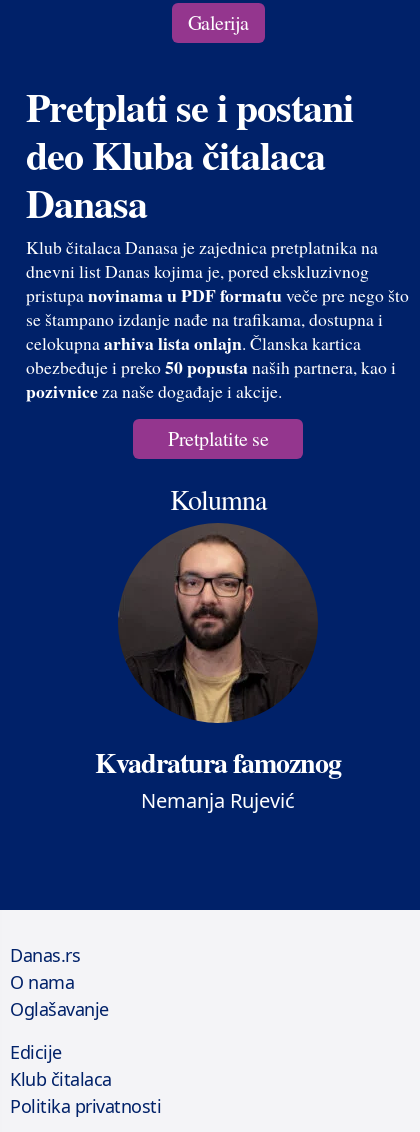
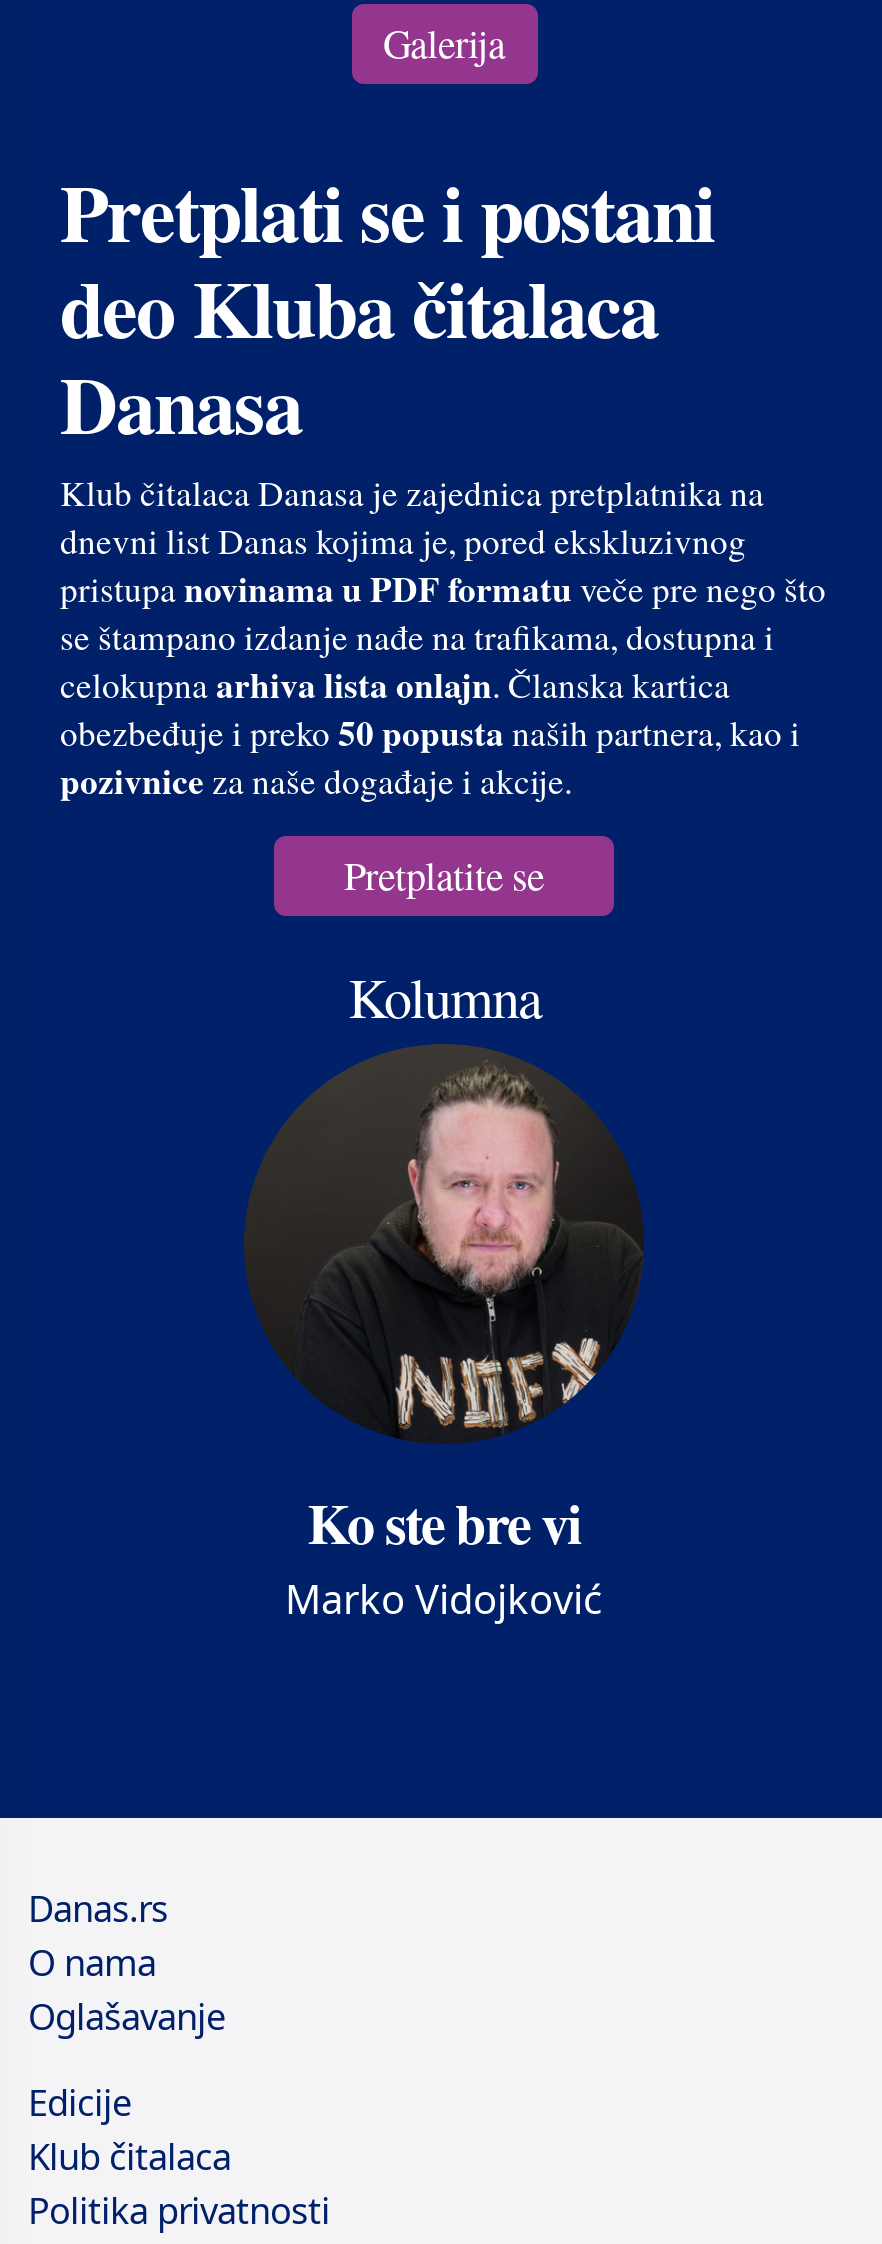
- [image]
- Kvadratura famoznog
- Nemanja Rujević
+ [image]
+ Ko ste bre vi
+ Marko Vidojković
